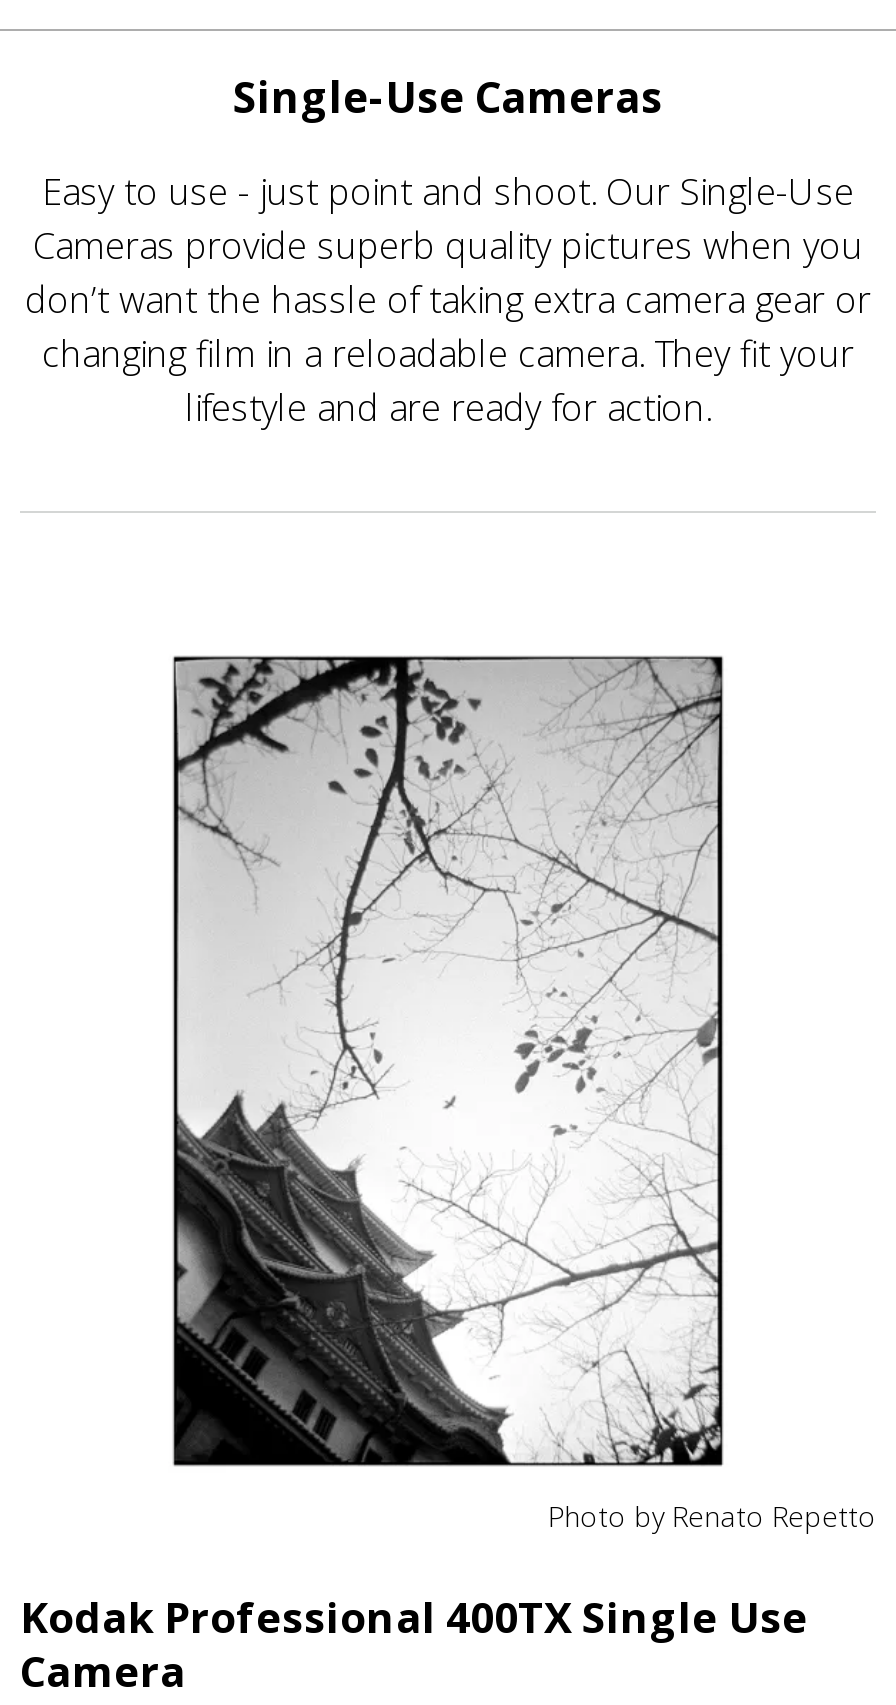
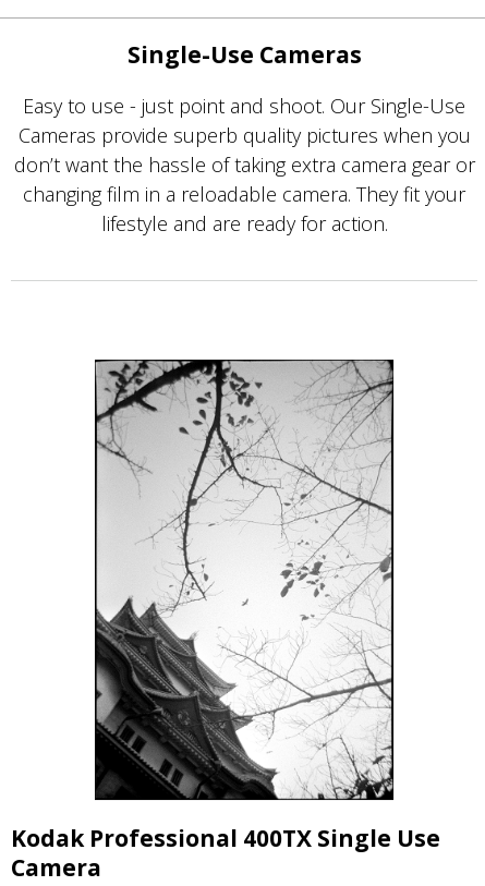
- Photo by Renato Repetto
